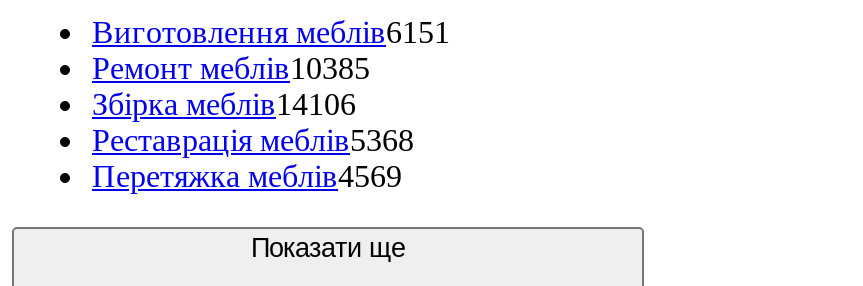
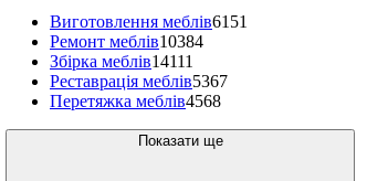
- Ремонт меблів10385
+ Ремонт меблів10384

- Збірка меблів14106
+ Збірка меблів14111

- Реставрація меблів5368
+ Реставрація меблів5367

- Перетяжка меблів4569
+ Перетяжка меблів4568
